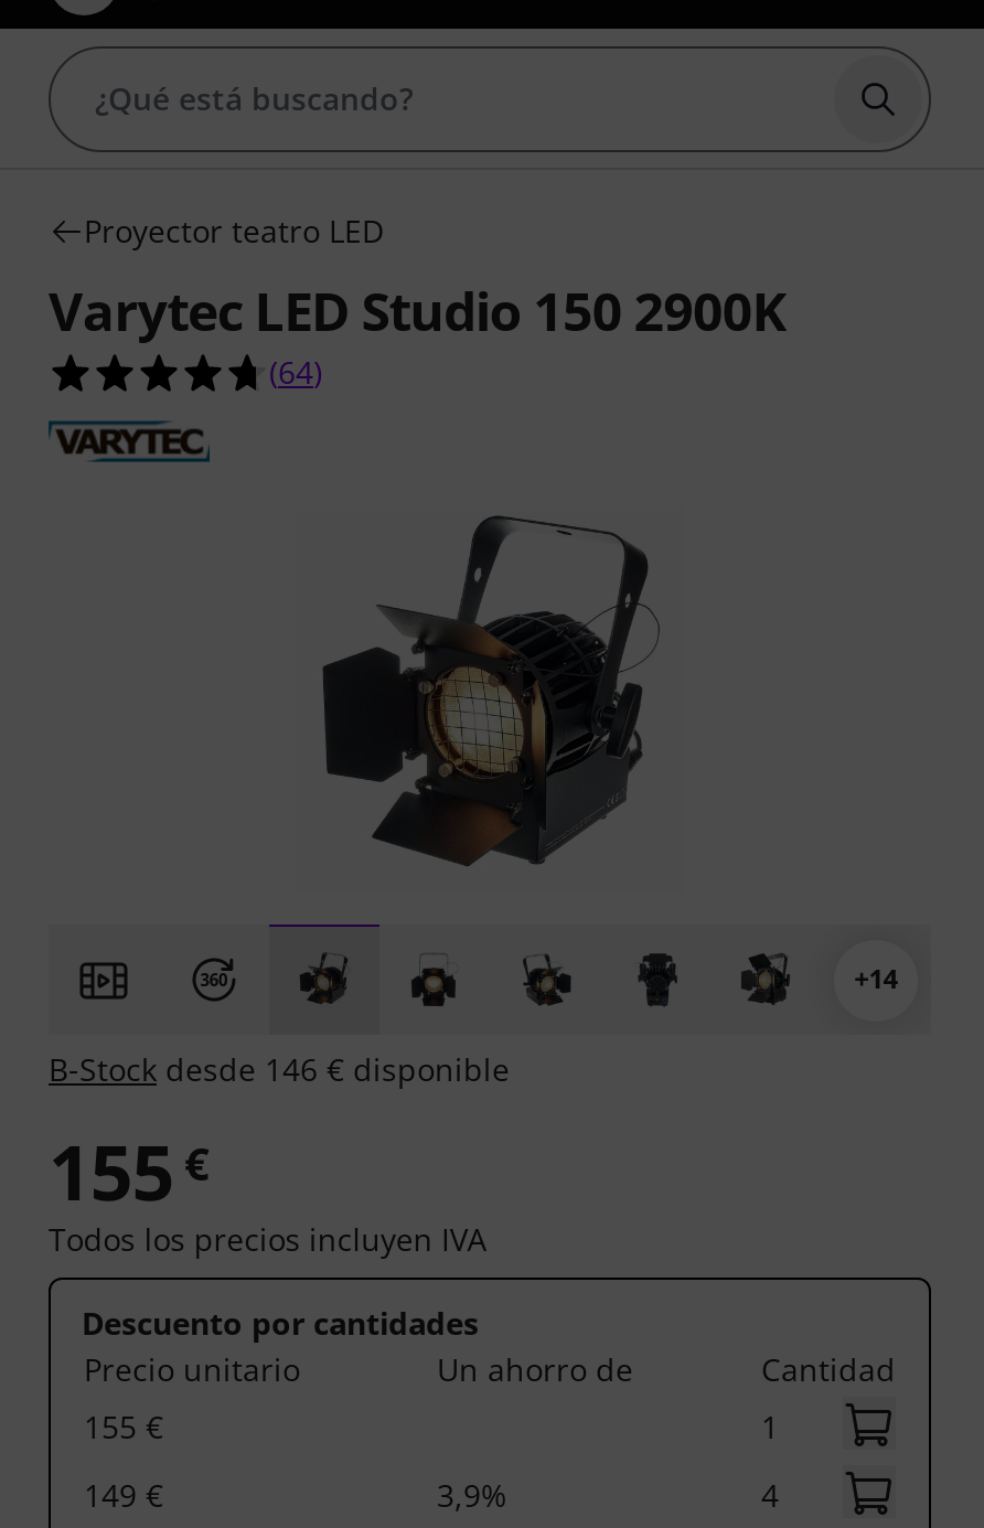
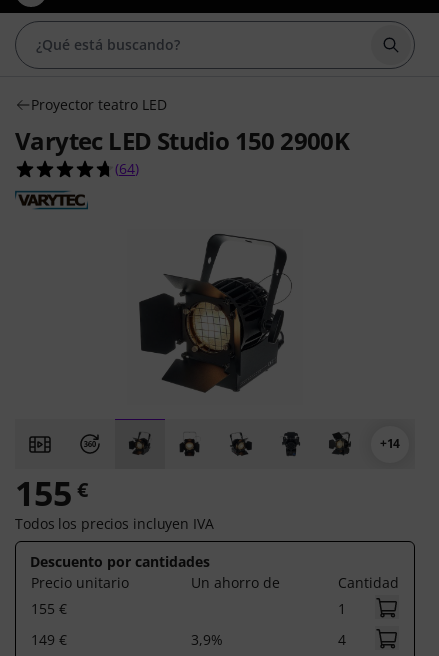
- B-Stock desde 146 € disponible
